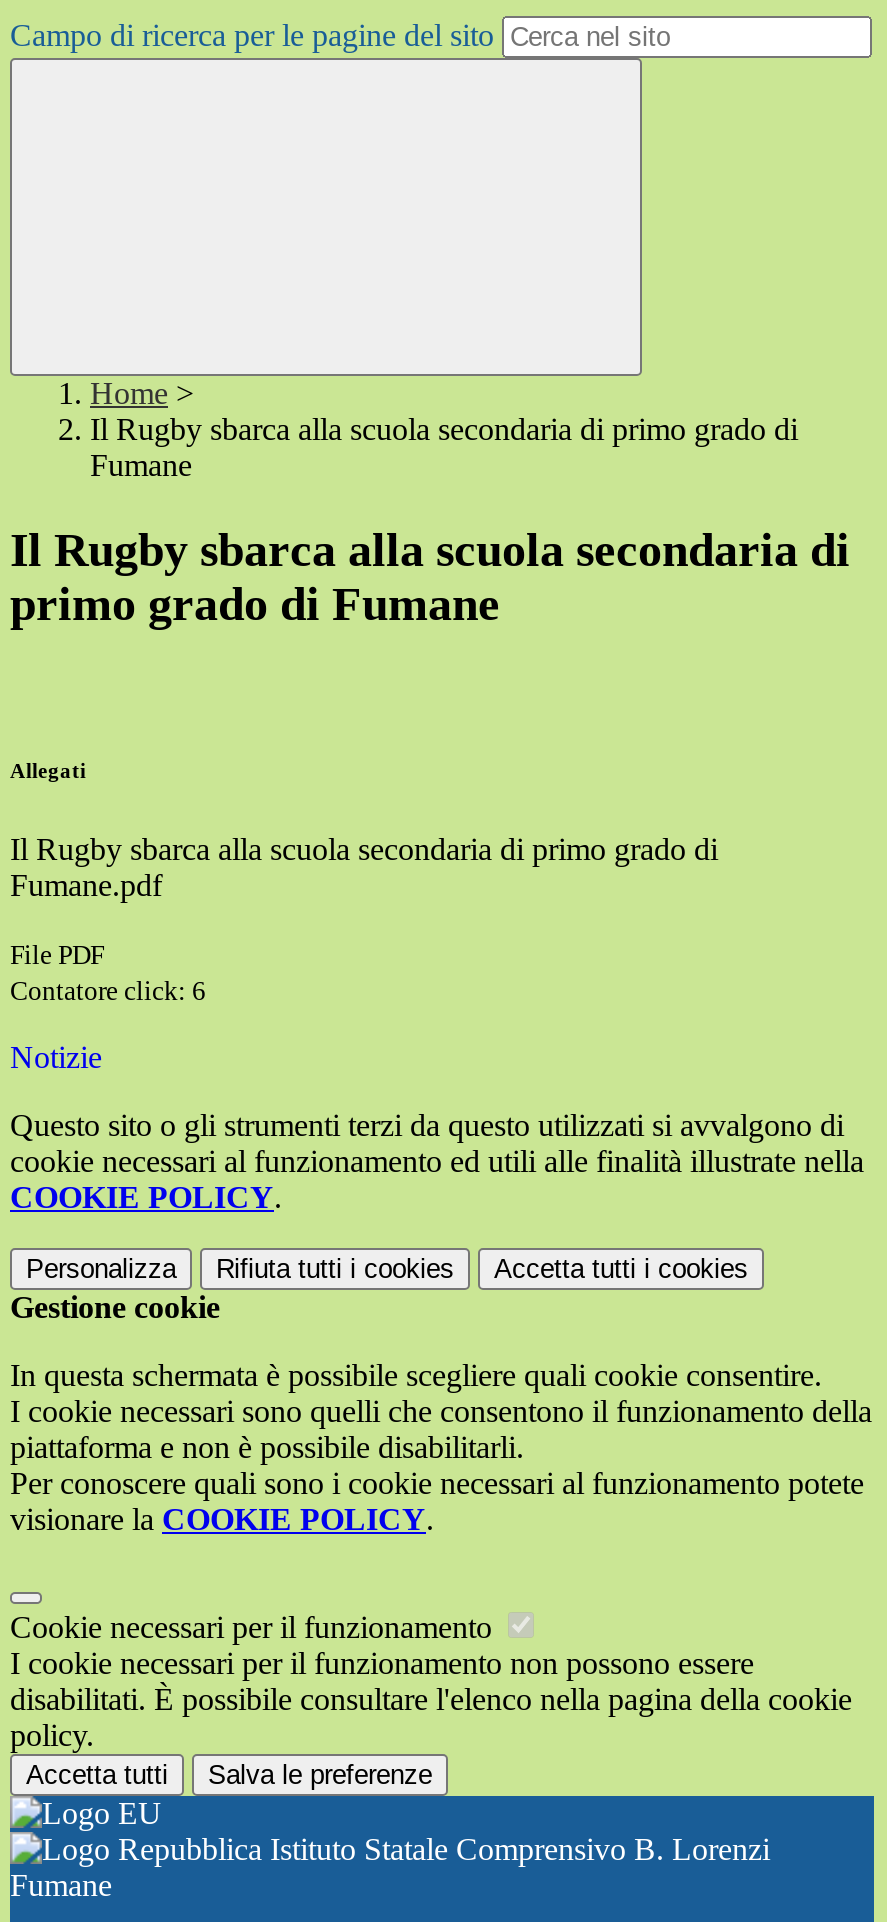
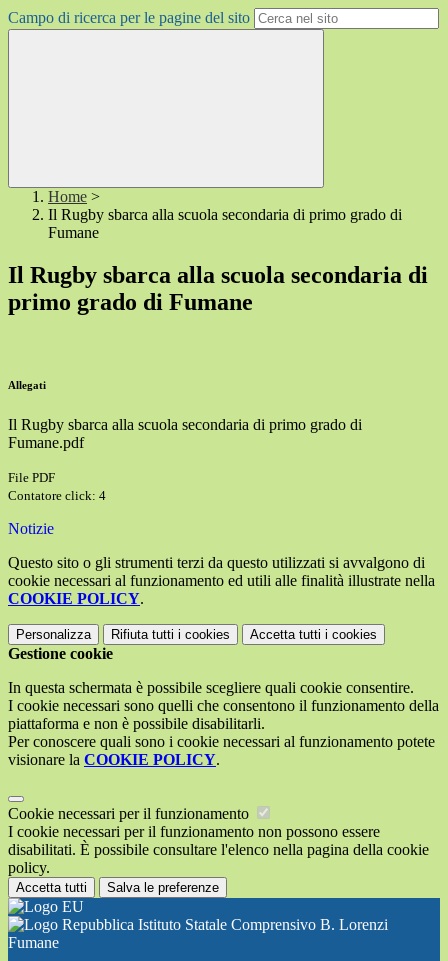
- Contatore click: 6
+ Contatore click: 4
